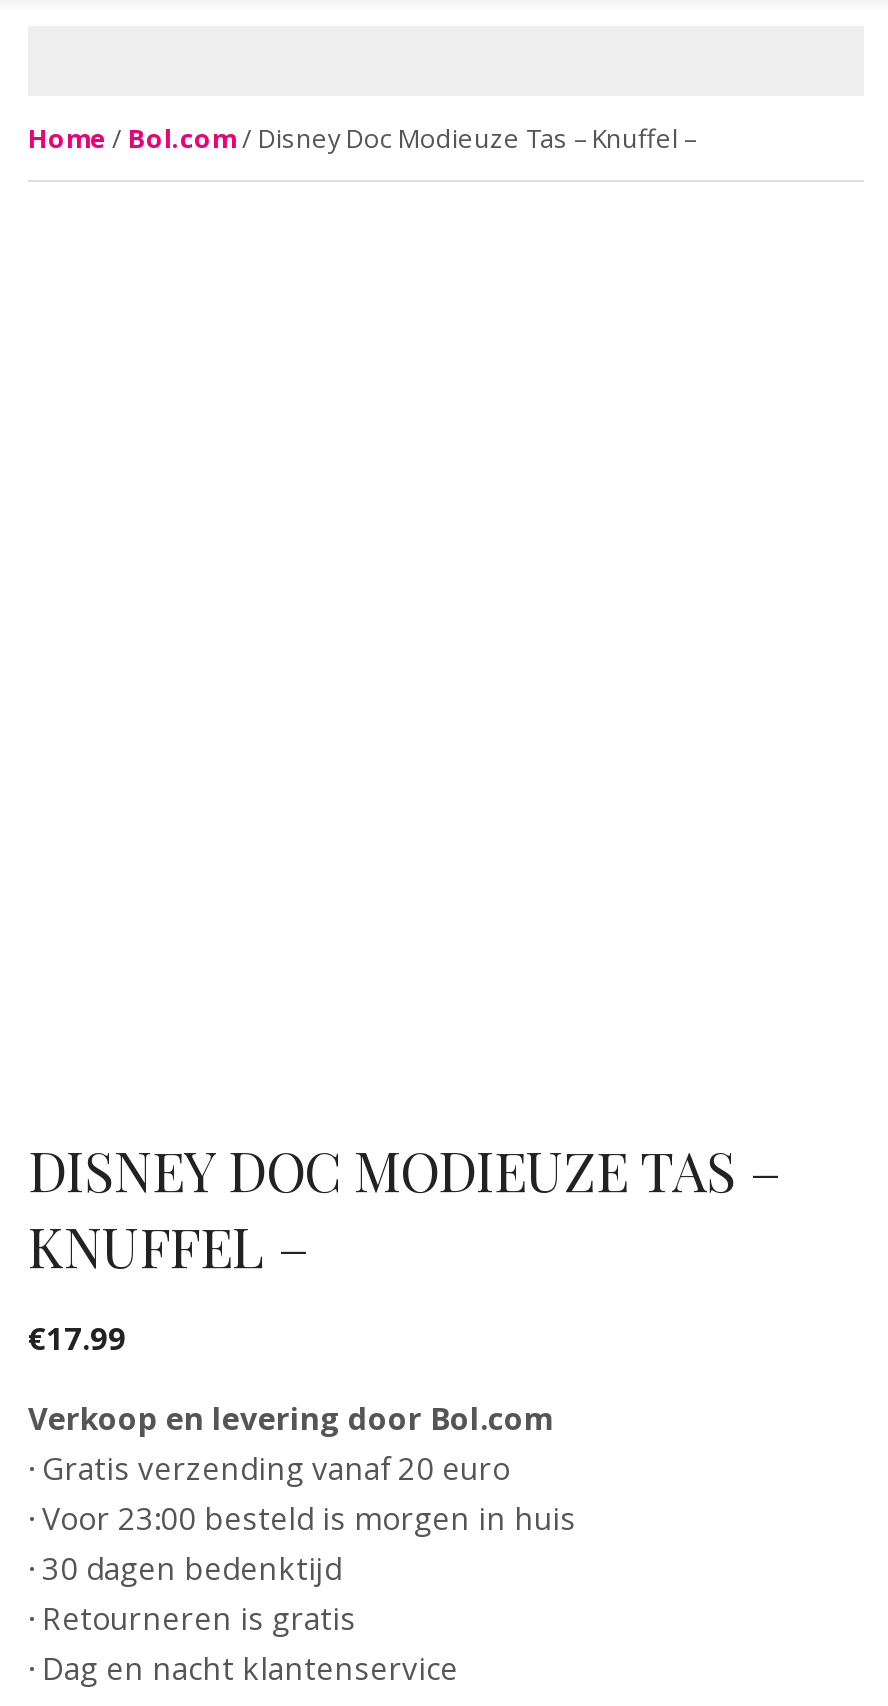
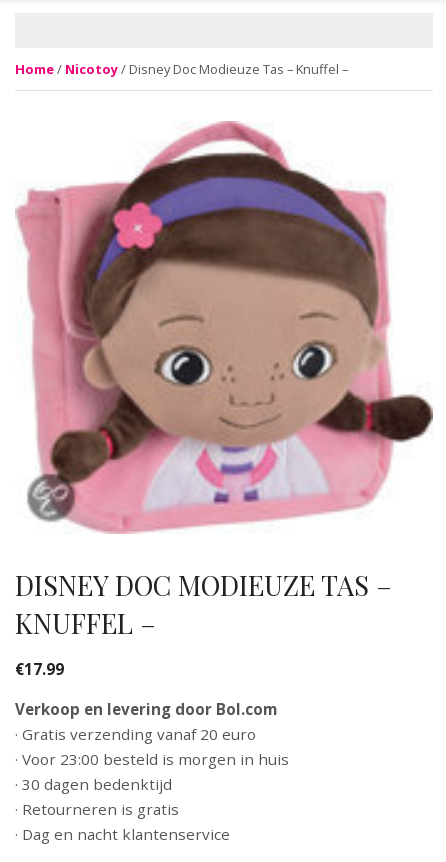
+ [image]

- Home / Bol.com/ Disney Doc Modieuze Tas – Knuffel –
+ Home / Nicotoy/ Disney Doc Modieuze Tas – Knuffel –
